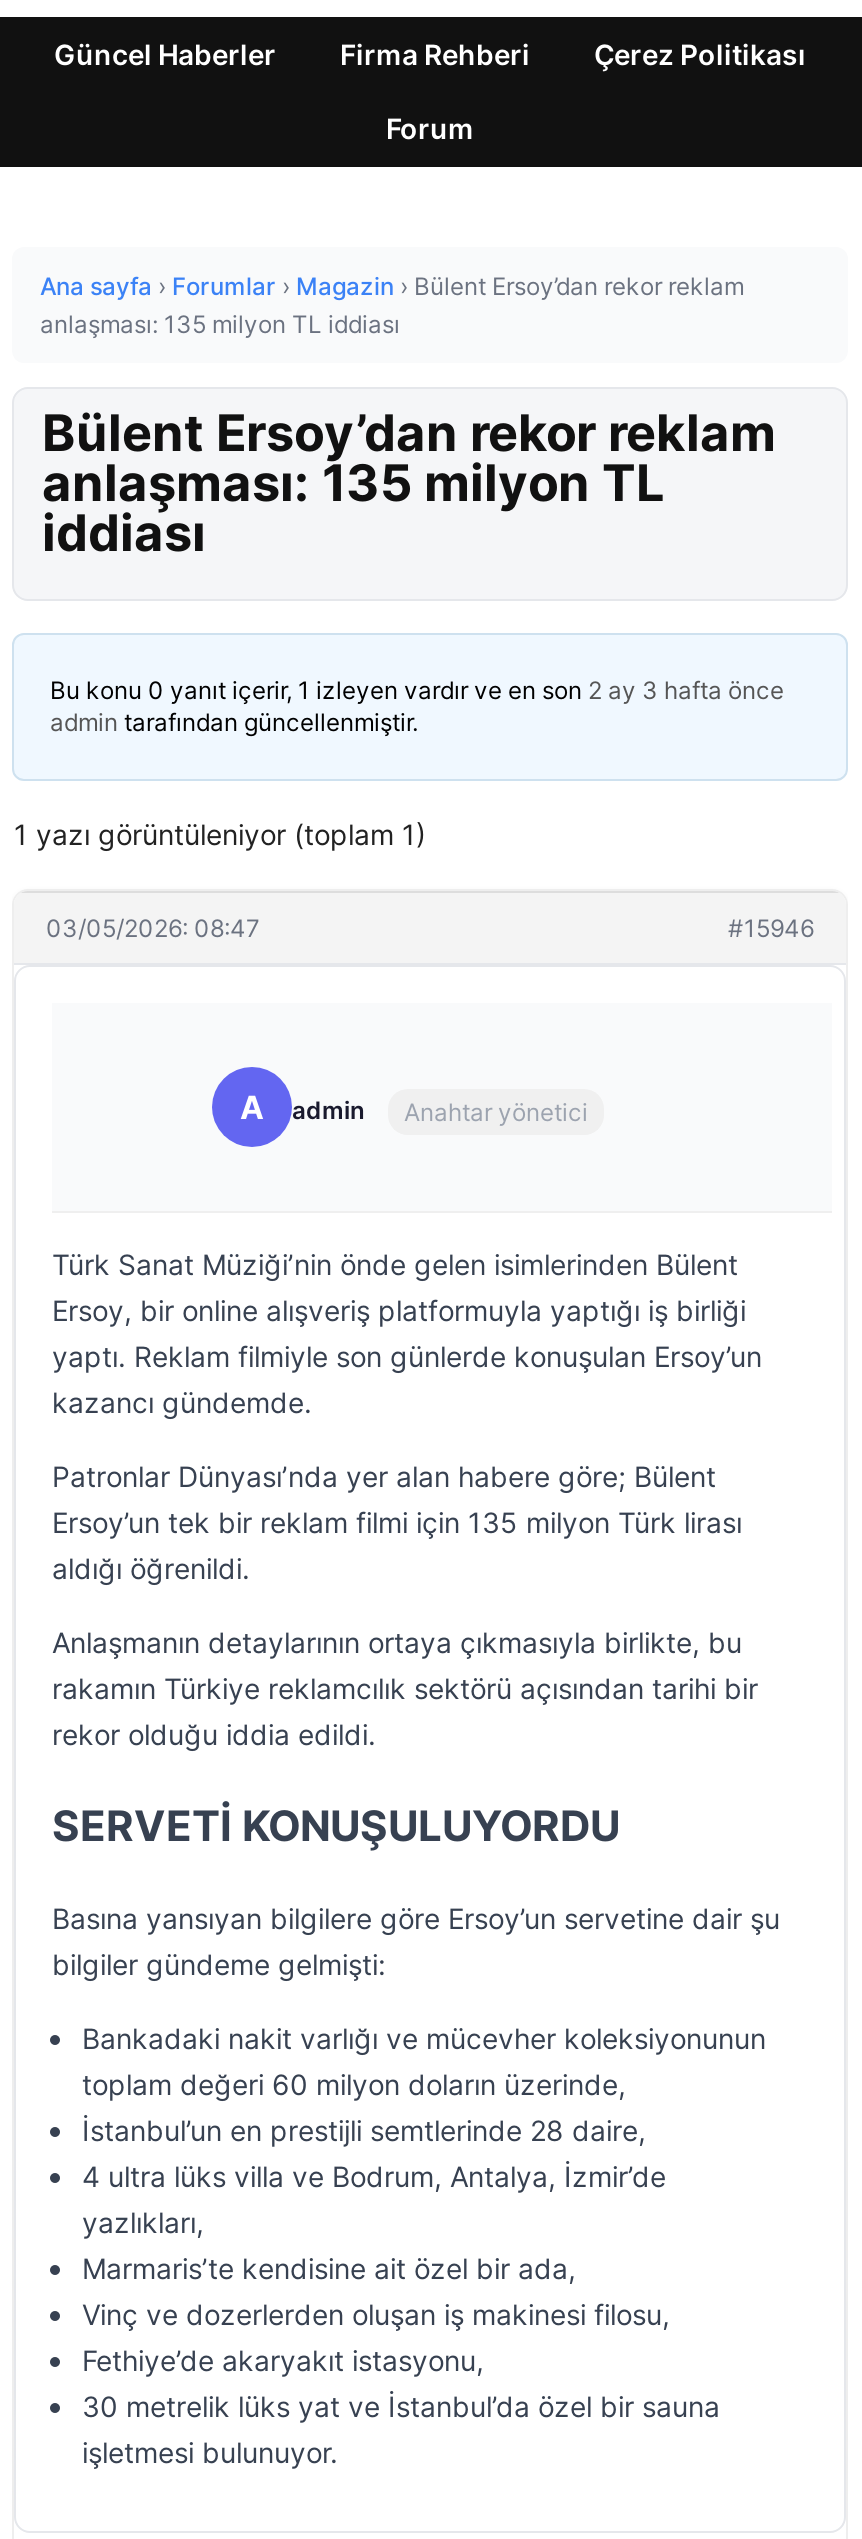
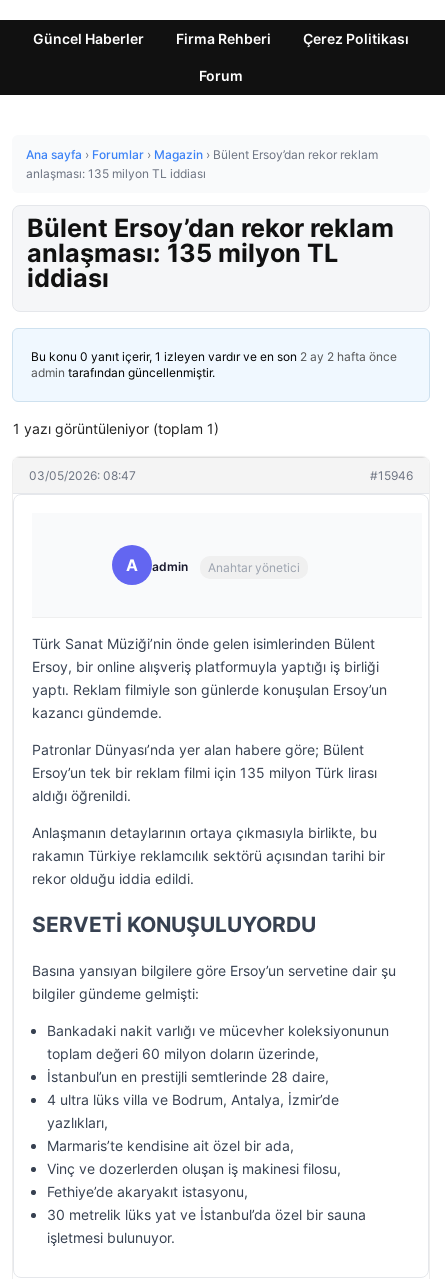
- Bu konu 0 yanıt içerir, 1 izleyen vardır ve en son 2 ay 3 hafta önce
+ Bu konu 0 yanıt içerir, 1 izleyen vardır ve en son 2 ay 2 hafta önce
